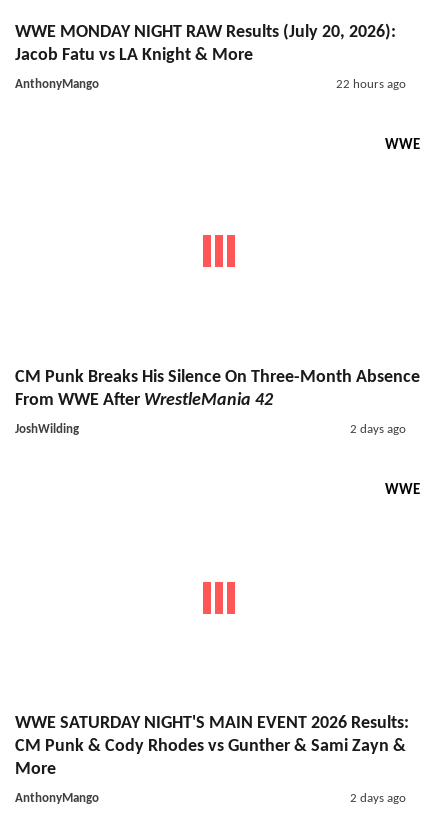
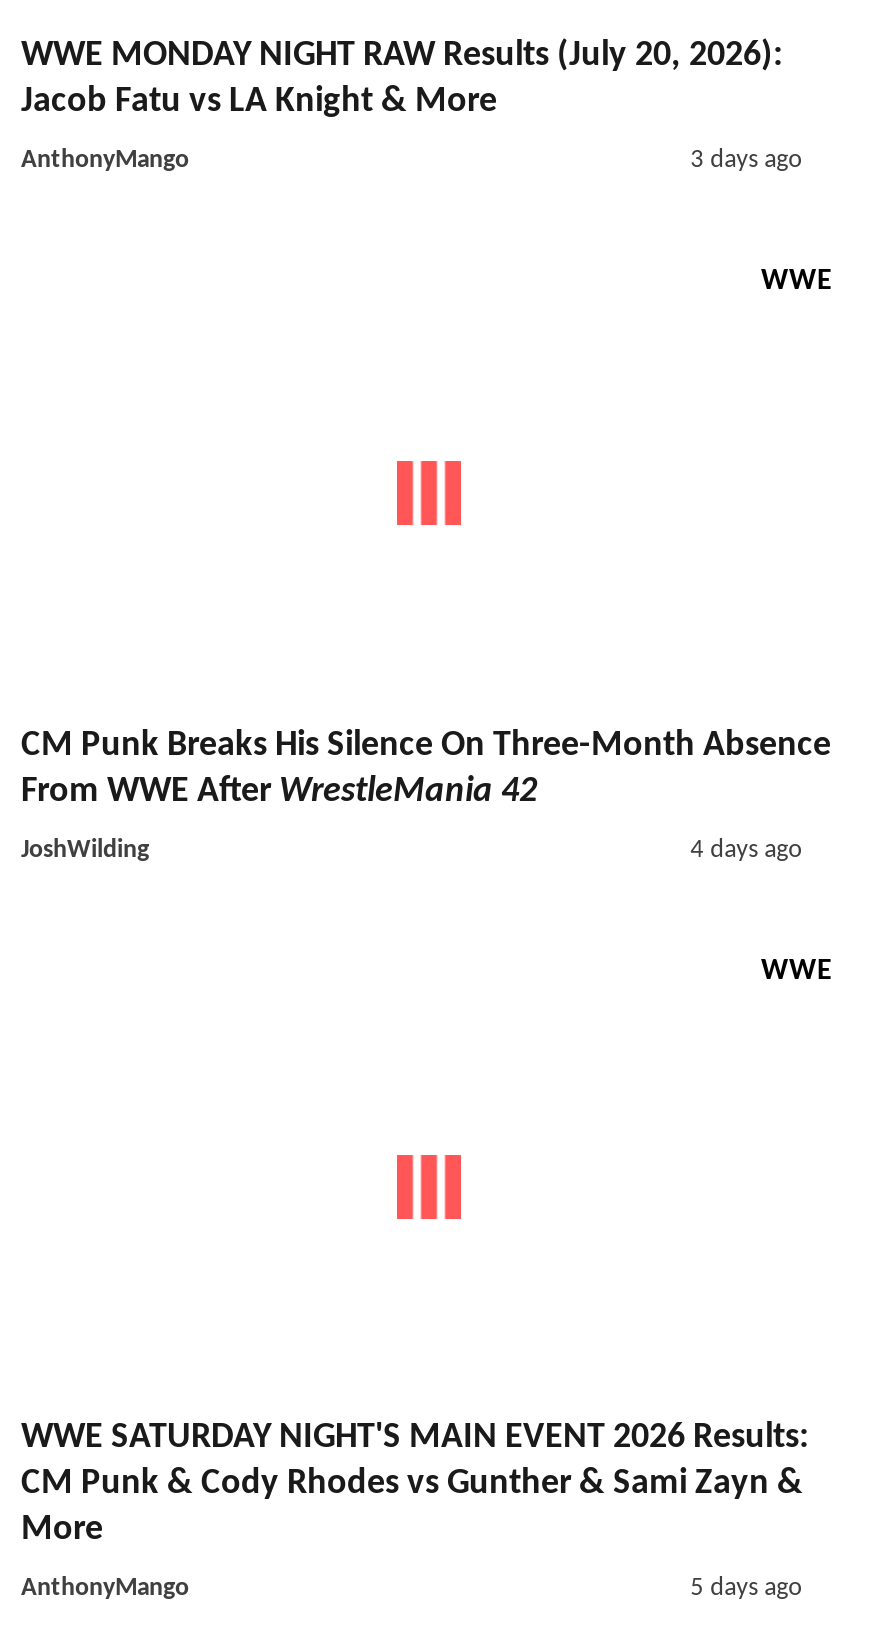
- 22 hours ago
+ 3 days ago

- 2 days ago
+ 4 days ago

- 2 days ago
+ 5 days ago
